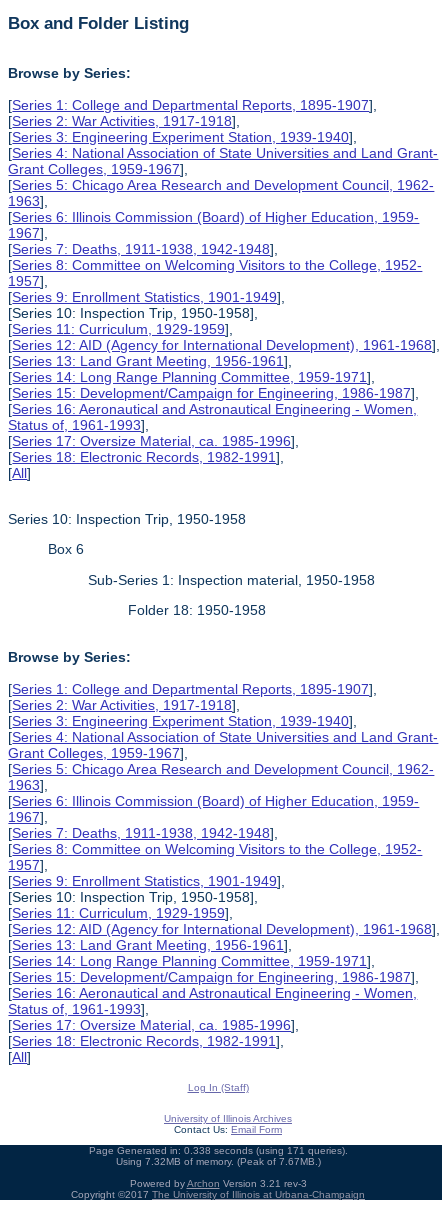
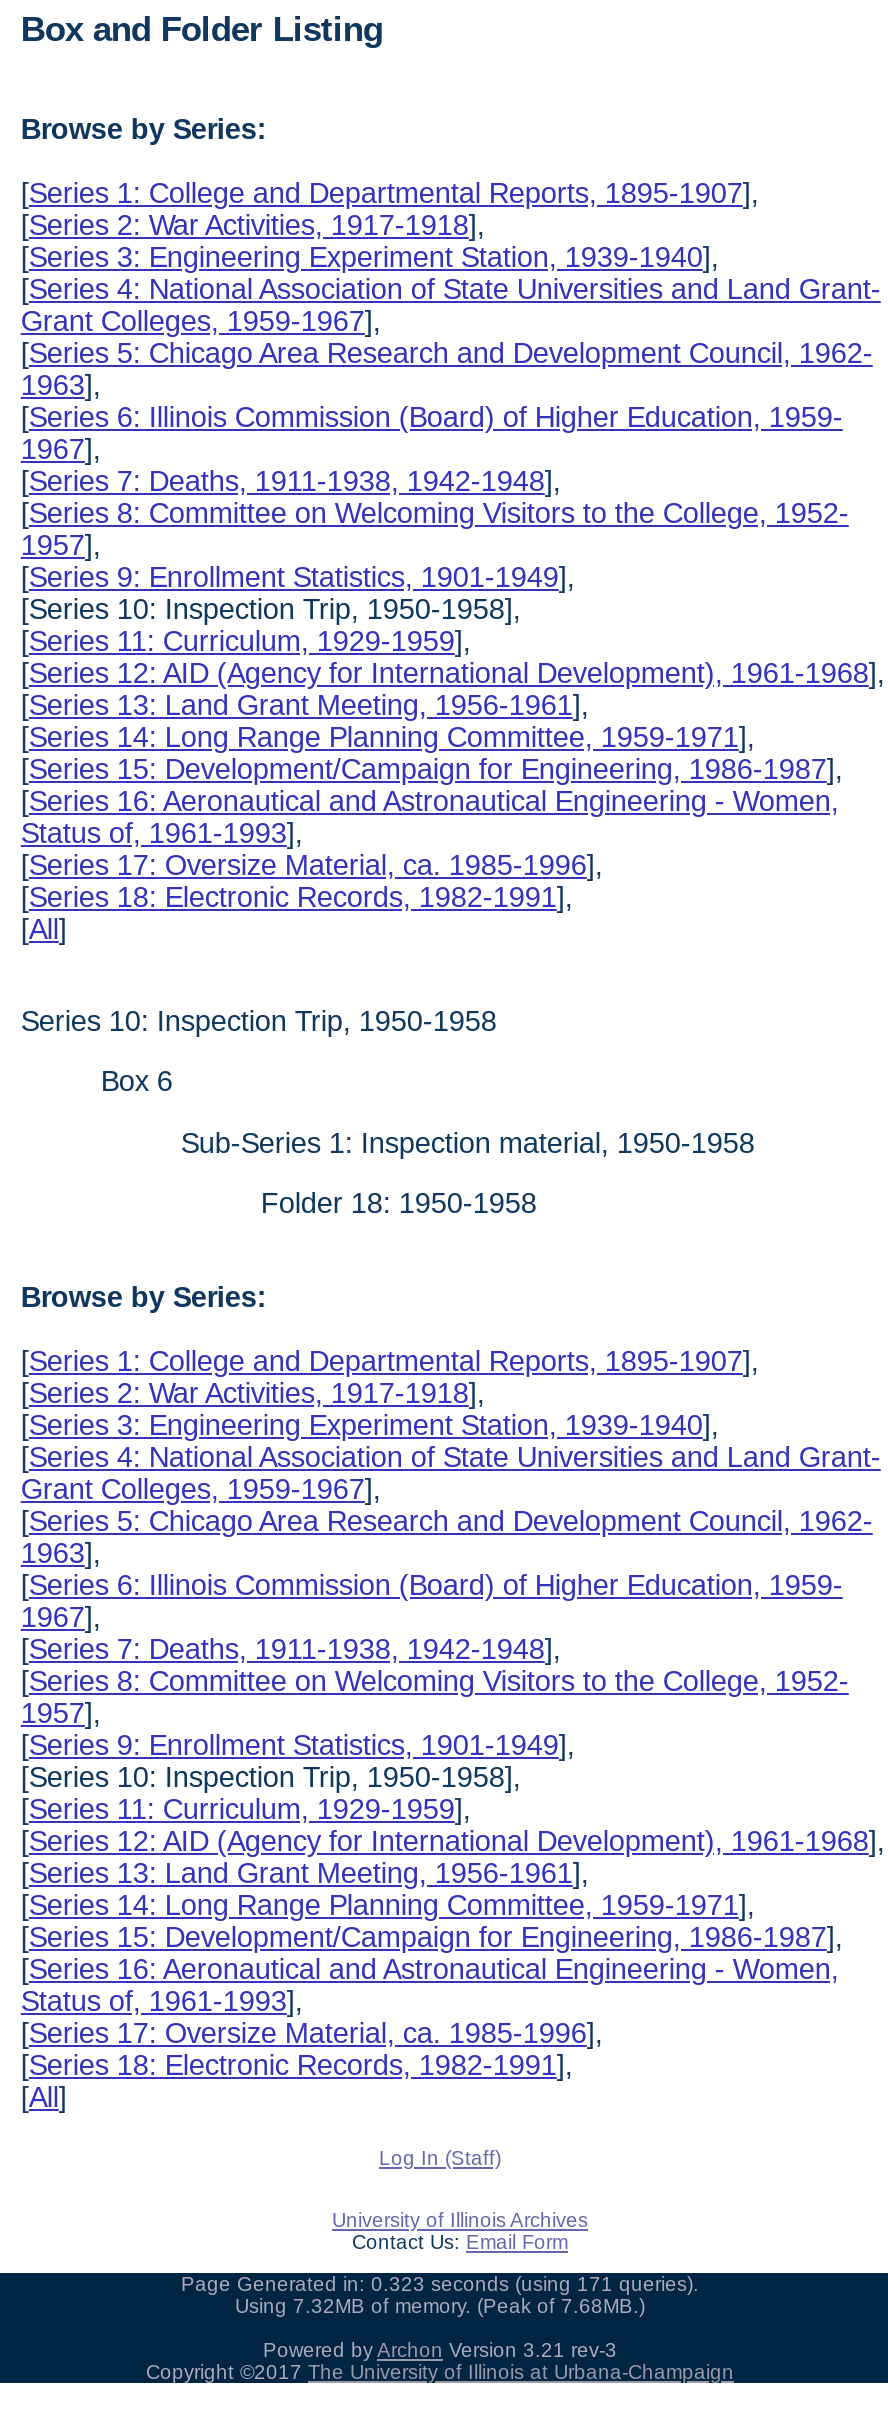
- Page Generated in: 0.338 seconds (using 171 queries).
+ Page Generated in: 0.323 seconds (using 171 queries).

- Using 7.32MB of memory. (Peak of 7.67MB.)
+ Using 7.32MB of memory. (Peak of 7.68MB.)
